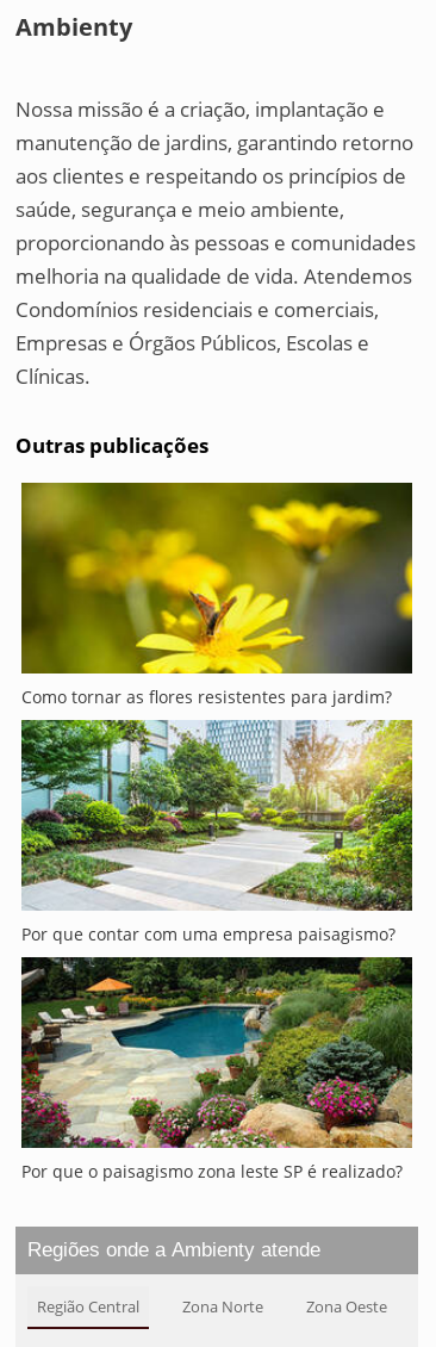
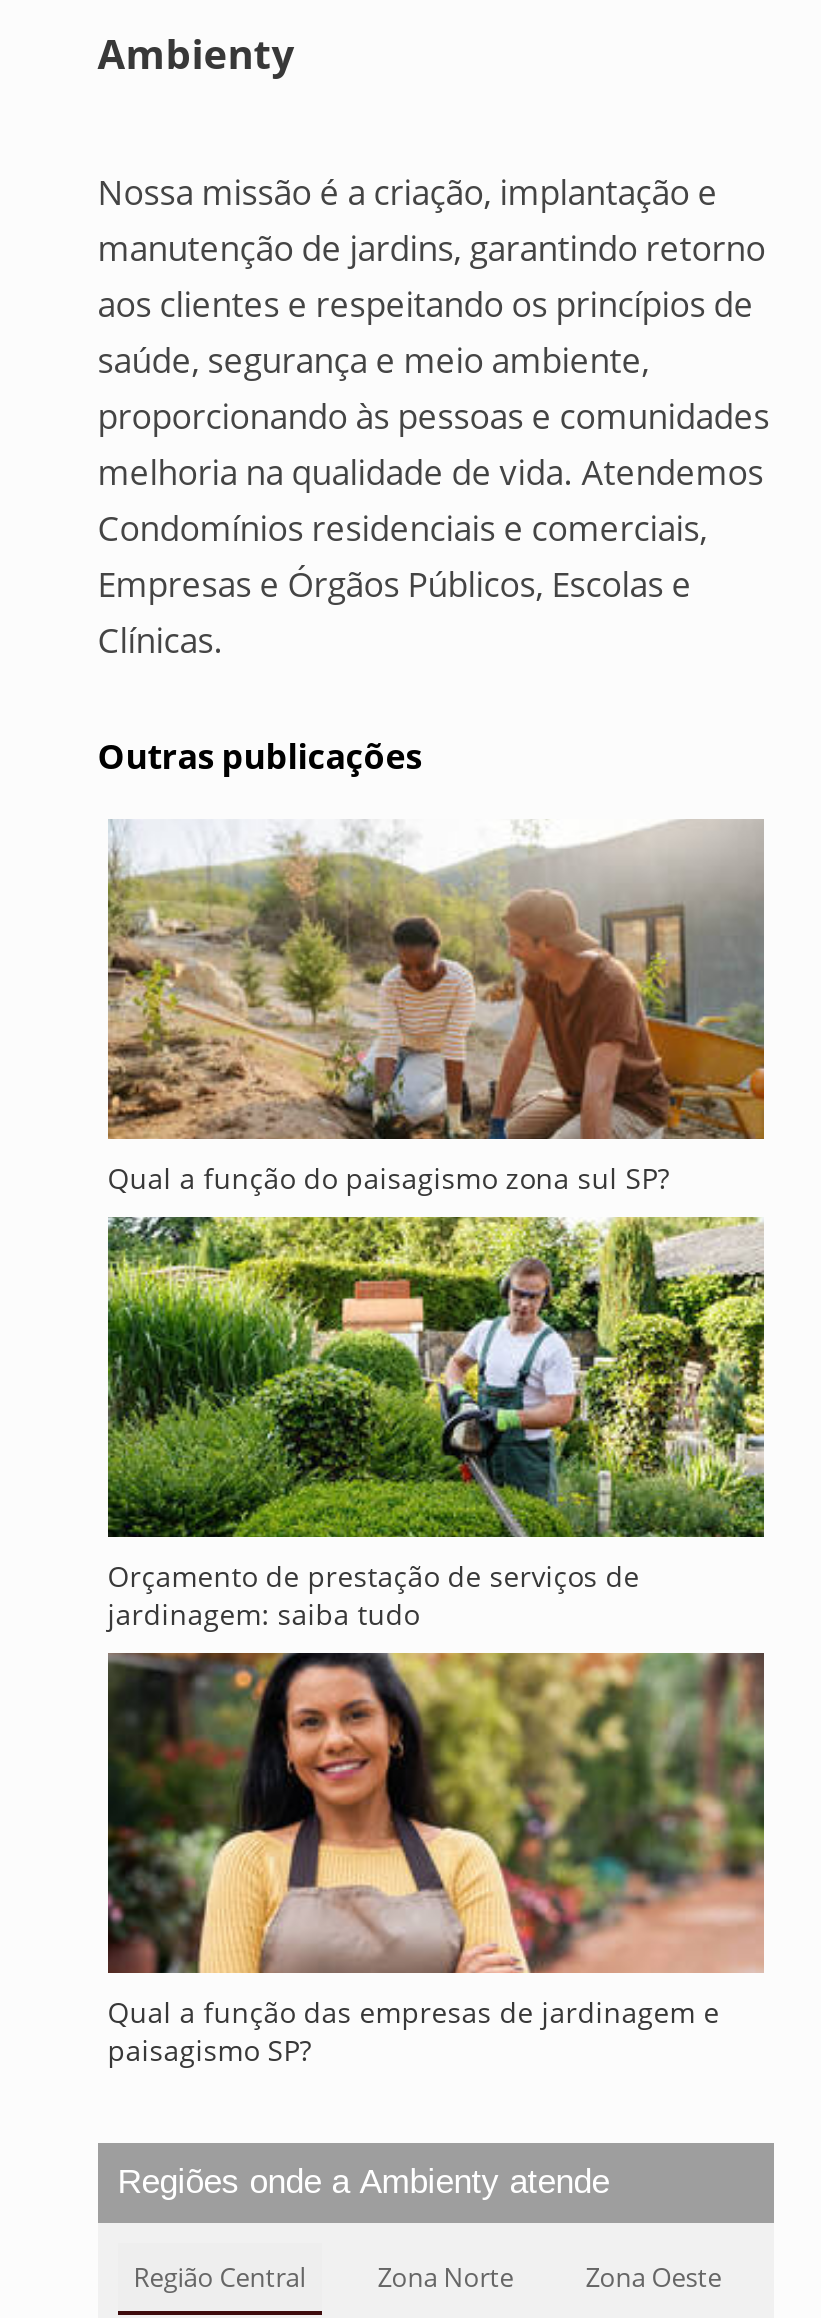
- [image]
- Como tornar as flores resistentes para jardim?
+ [image]
+ Qual a função do paisagismo zona sul SP?

- [image]
- Por que contar com uma empresa paisagismo?
+ [image]
+ Orçamento de prestação de serviços de
+ jardinagem: saiba tudo

- [image]
- Por que o paisagismo zona leste SP é realizado?
+ [image]
+ Qual a função das empresas de jardinagem e
+ paisagismo SP?
